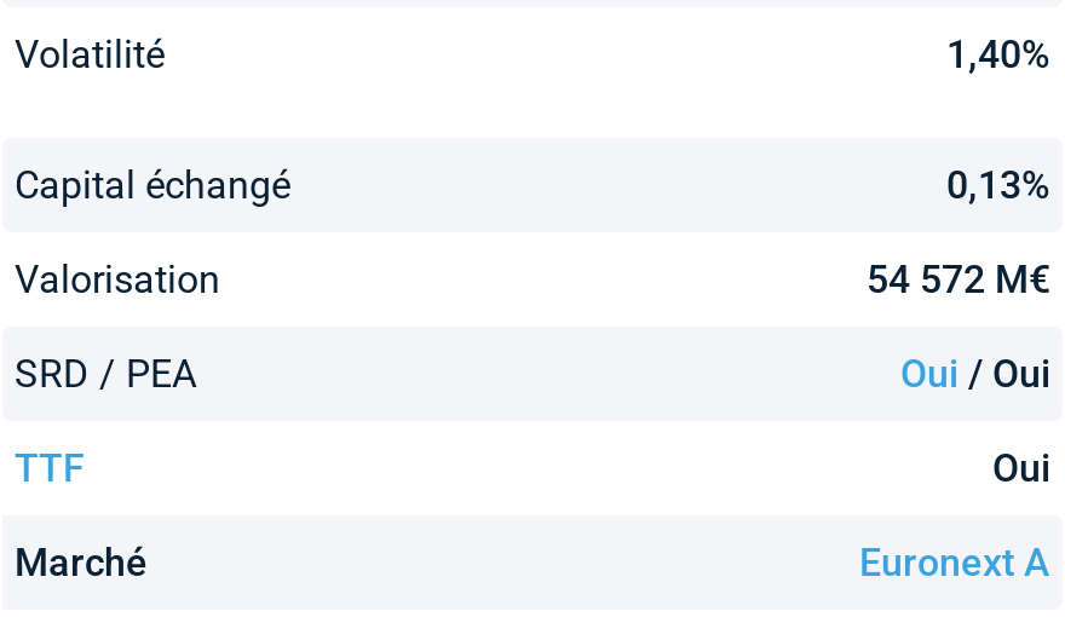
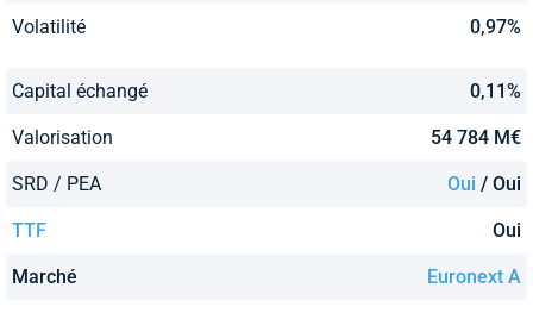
- 1,40%
+ 0,97%

- 0,13%
+ 0,11%

- 54 572 M€
+ 54 784 M€
